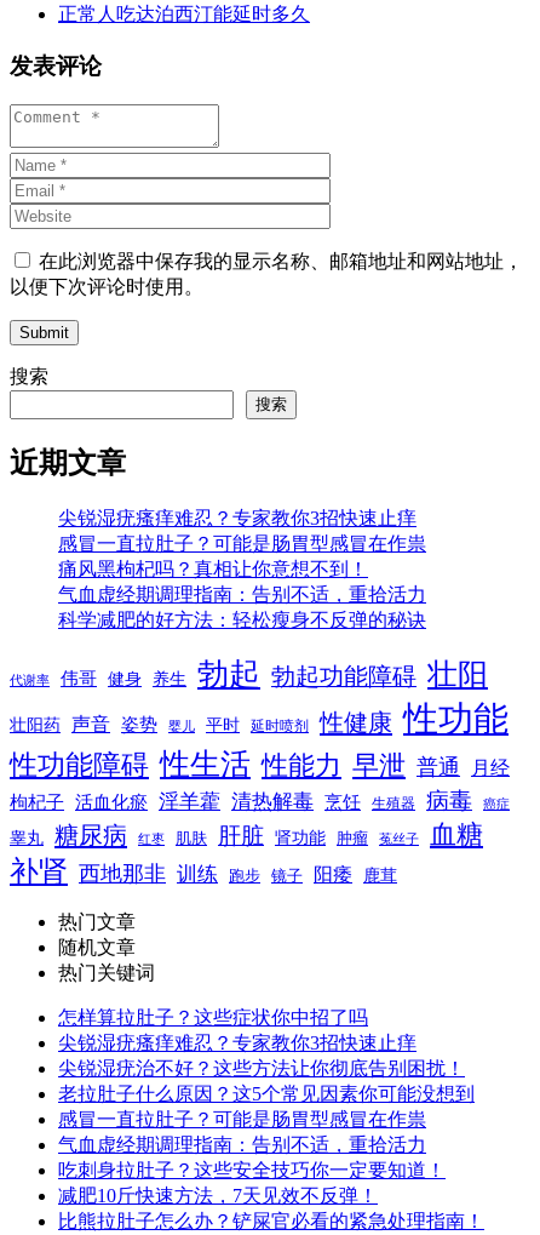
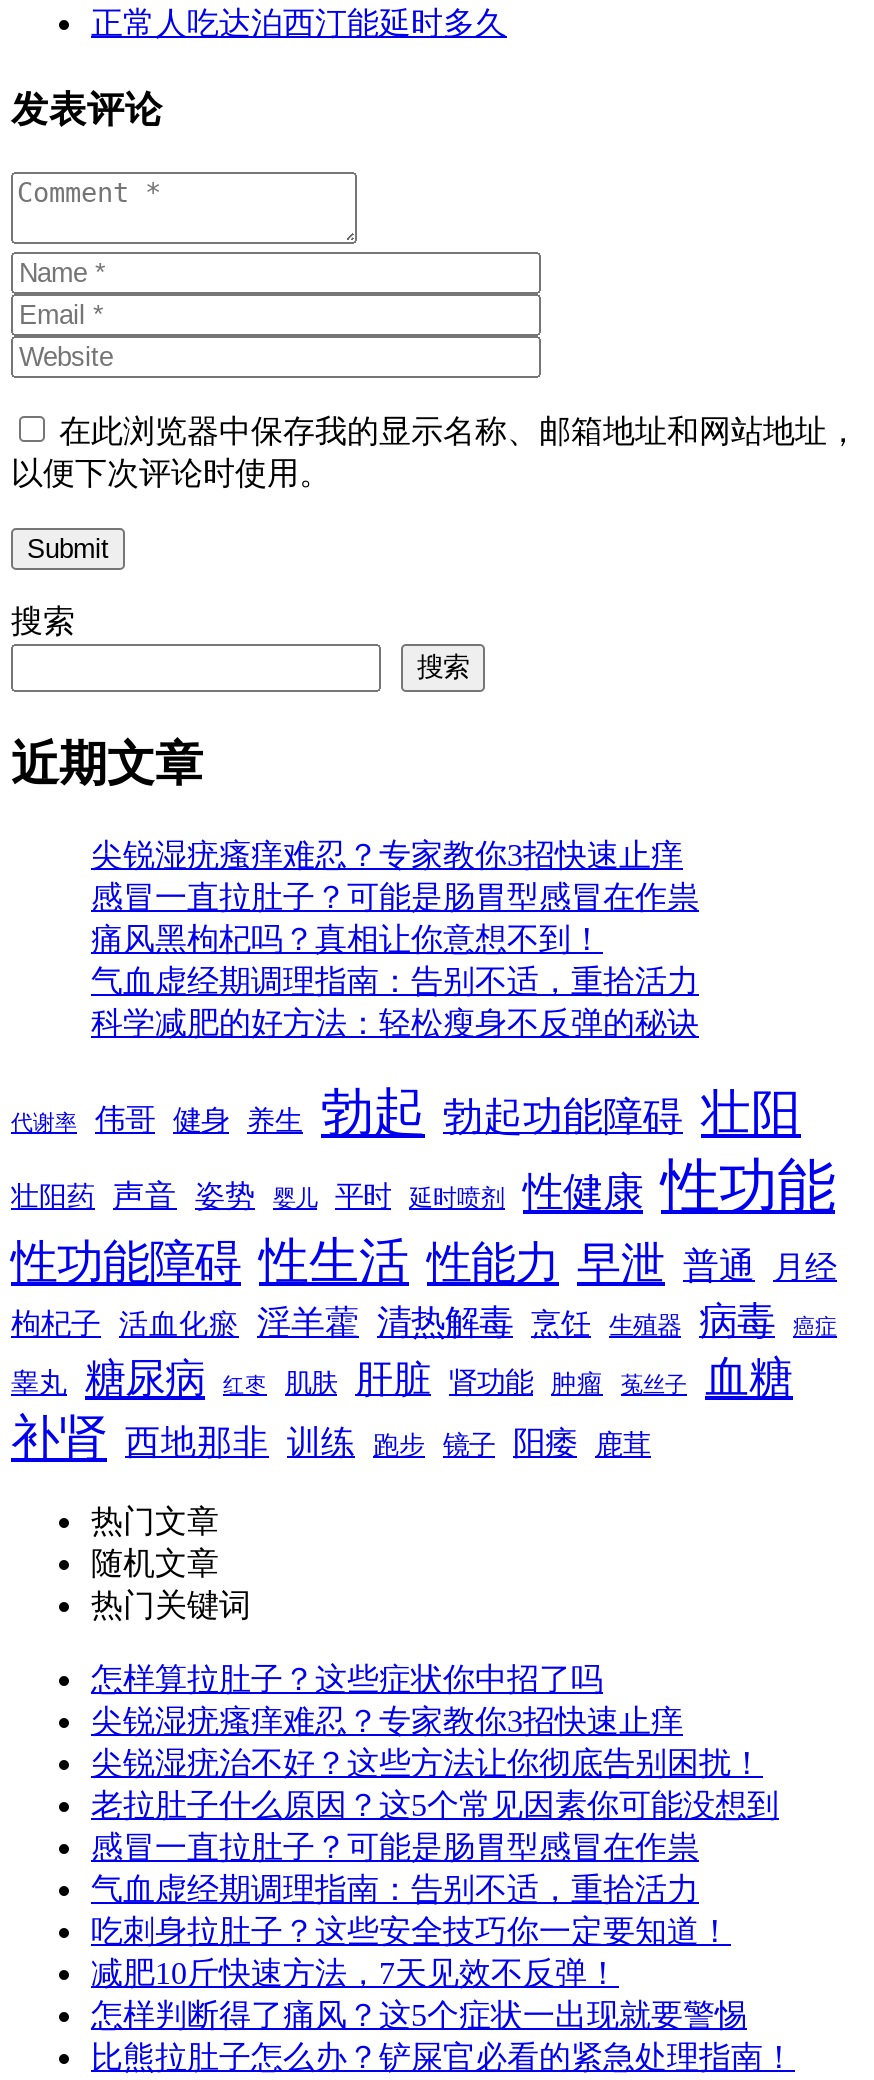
+ 怎样判断得了痛风？这5个症状一出现就要警惕
